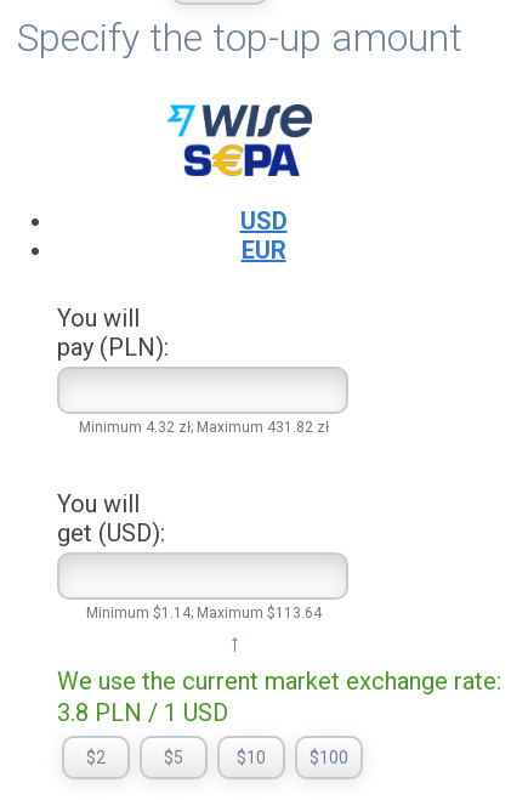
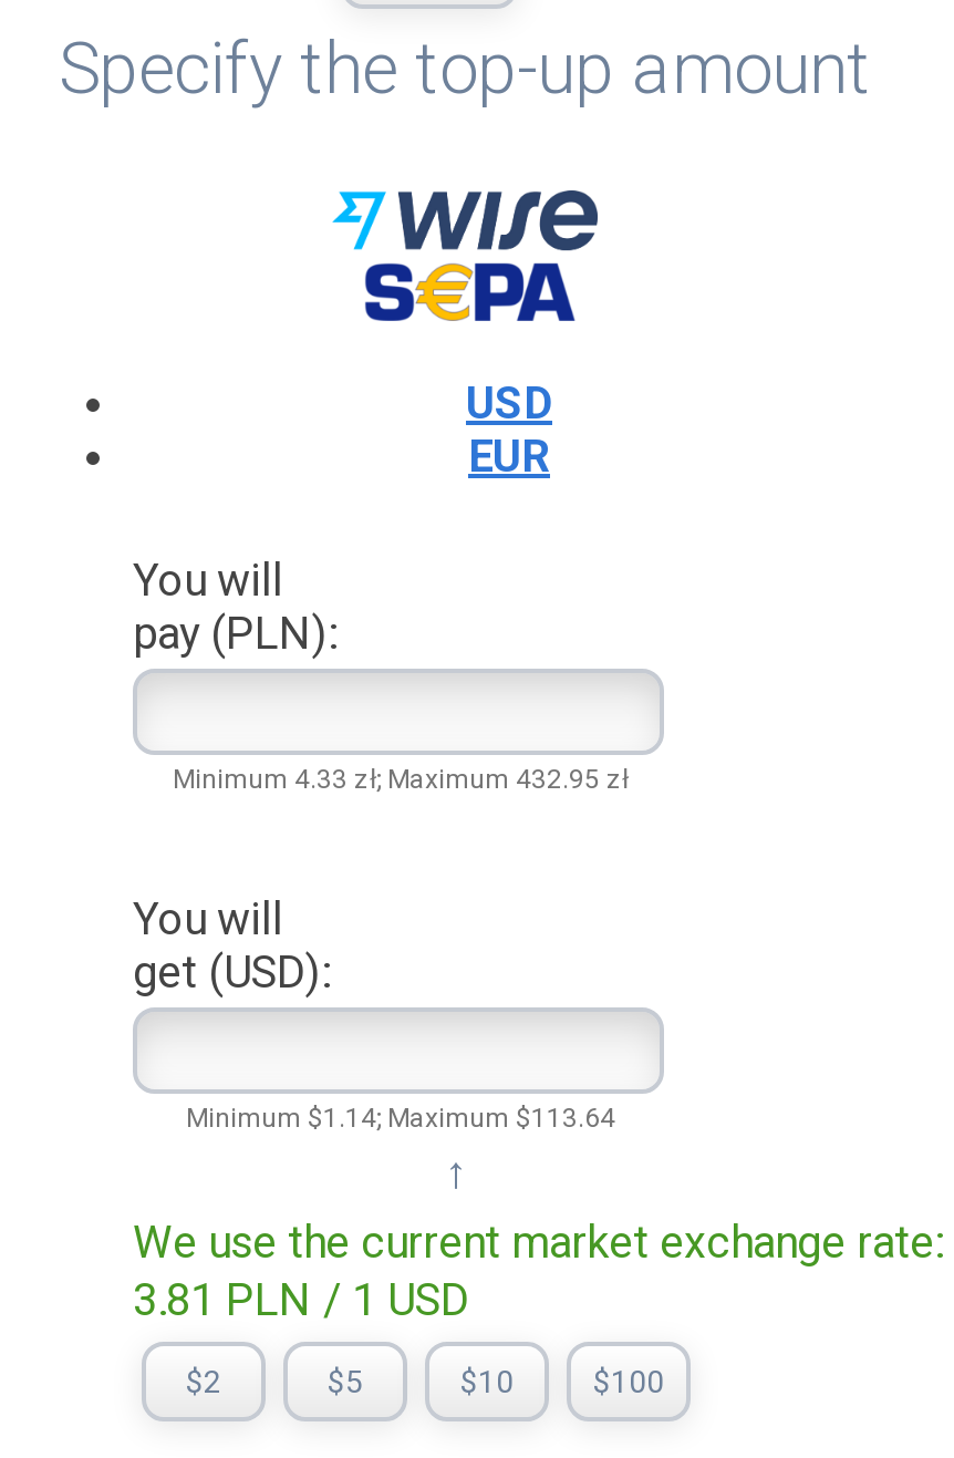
- Minimum 4.32 zł; Maximum 431.82 zł
+ Minimum 4.33 zł; Maximum 432.95 zł

- 3.8 PLN / 1 USD
+ 3.81 PLN / 1 USD
